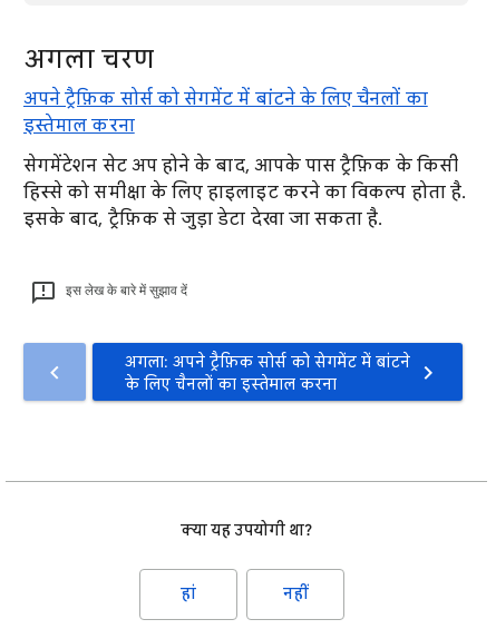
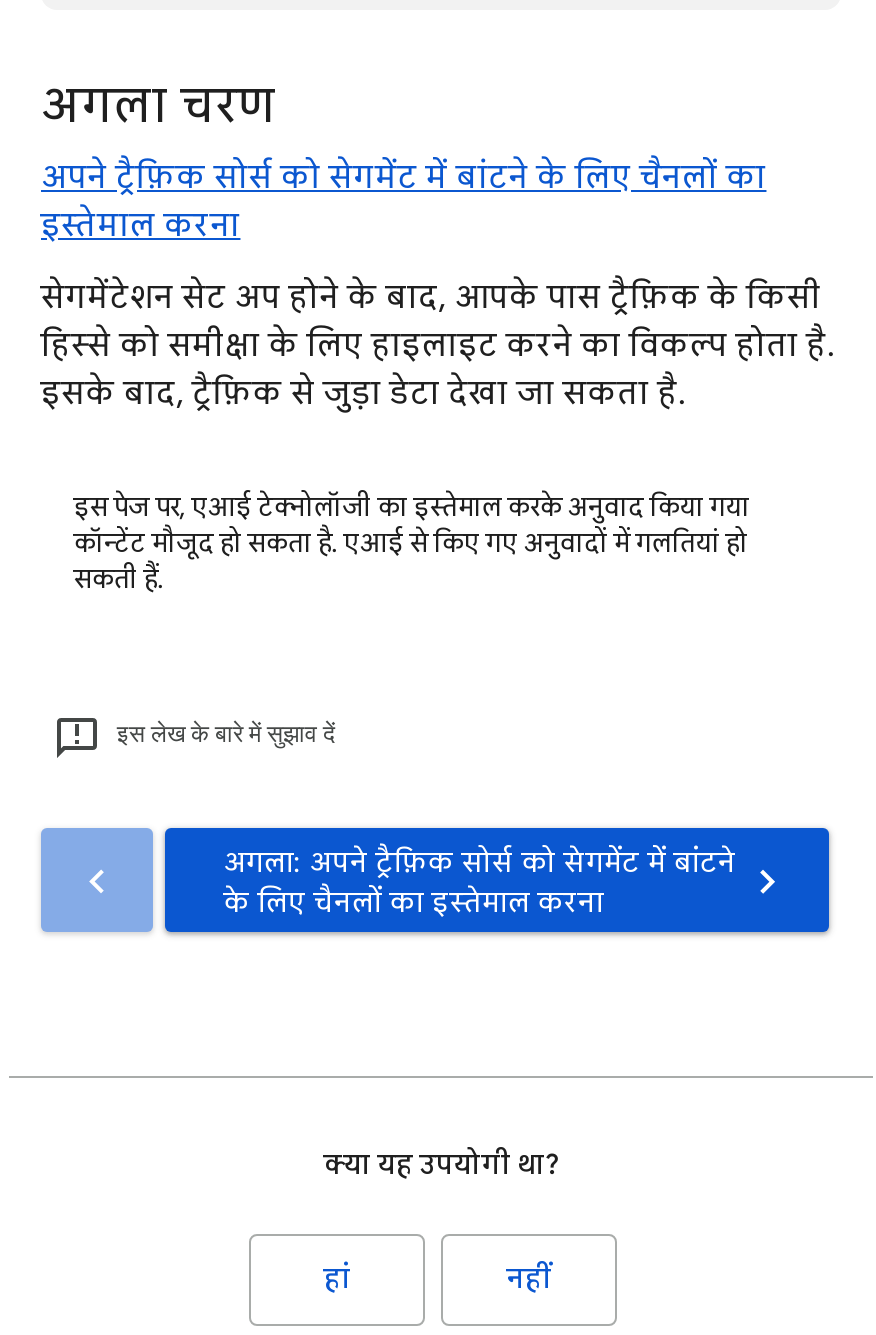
+ इस पेज पर, एआई टेक्नोलॉजी का इस्तेमाल करके अनुवाद किया गया
+ कॉन्टेंट मौजूद हो सकता है. एआई से किए गए अनुवादों में गलतियां हो
+ सकती हैं.
